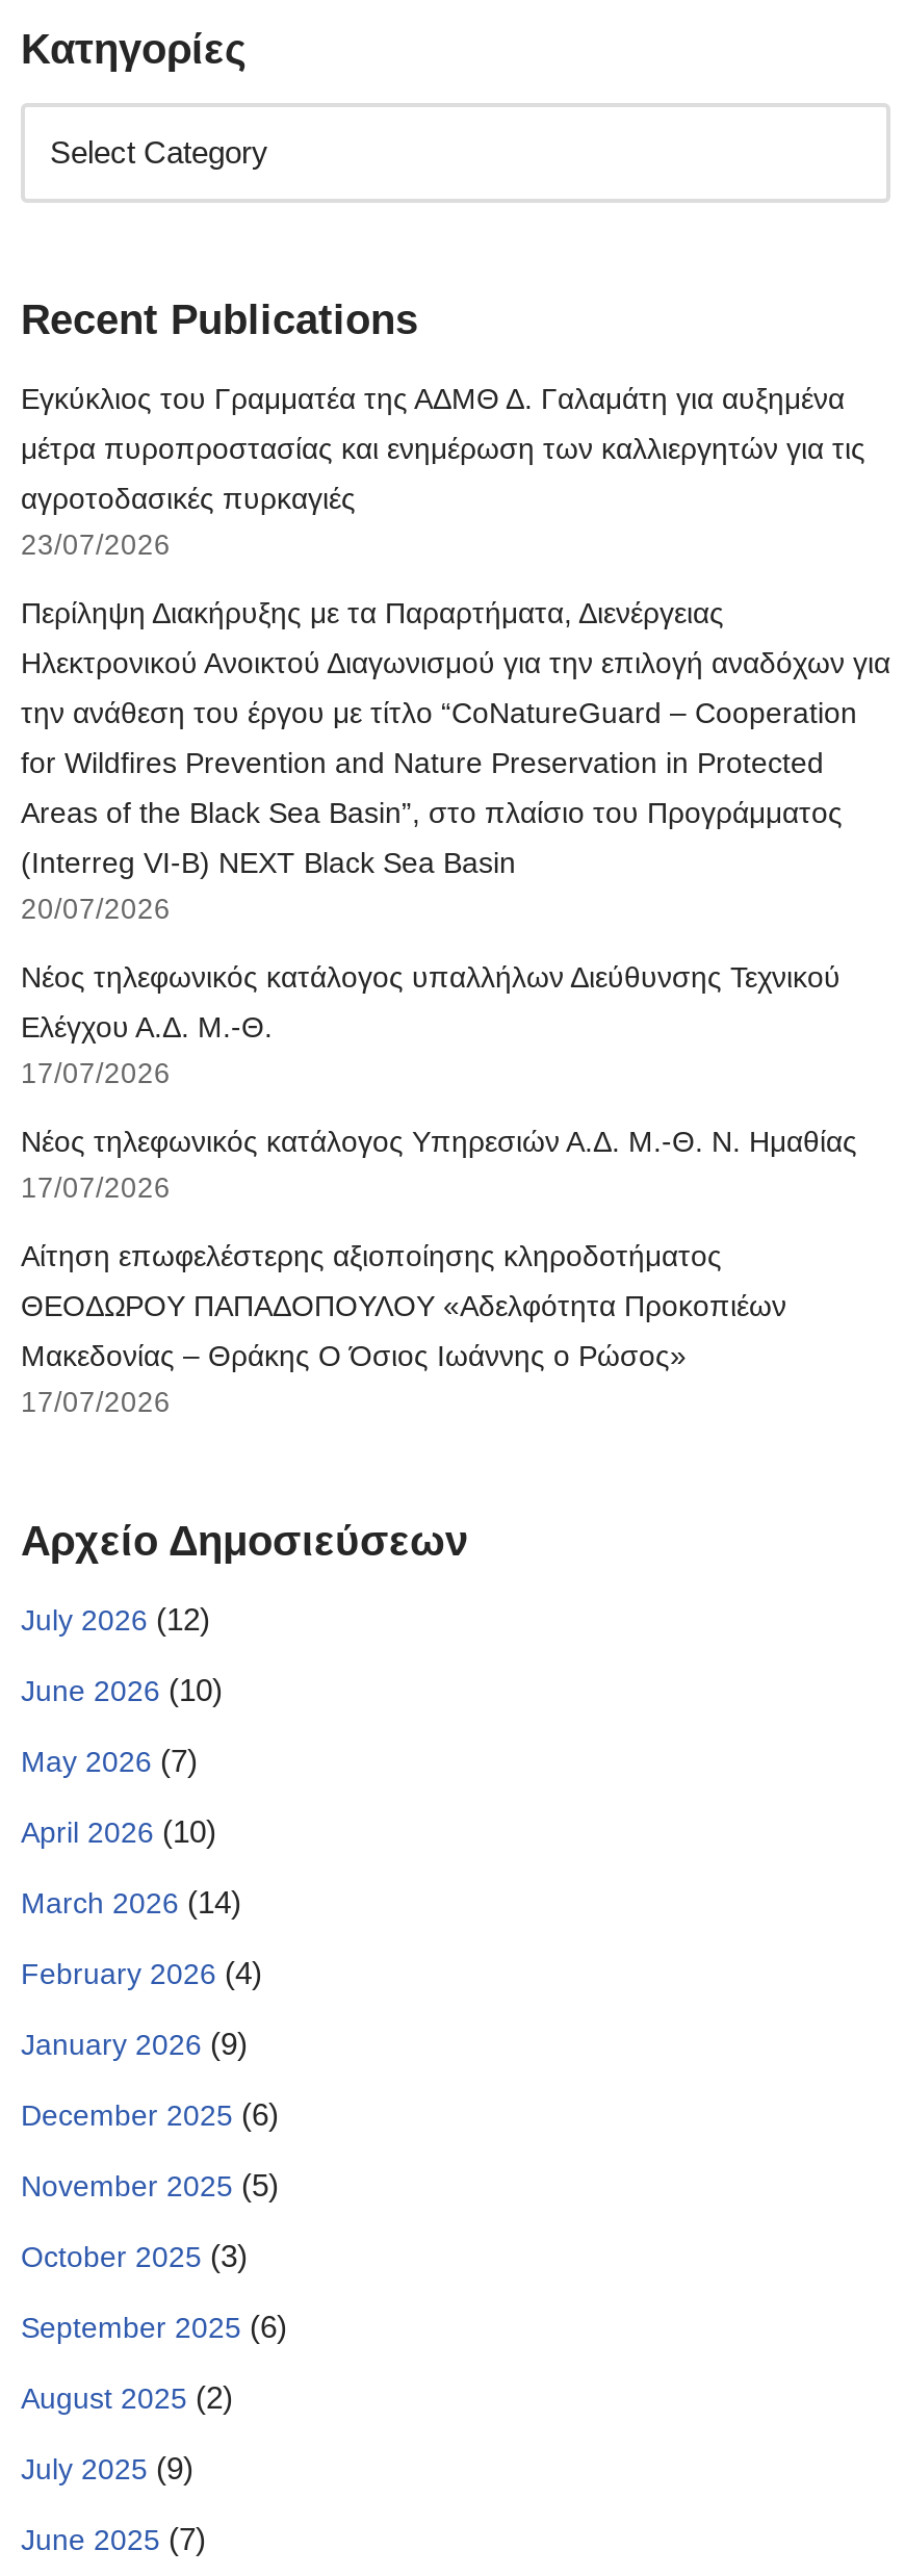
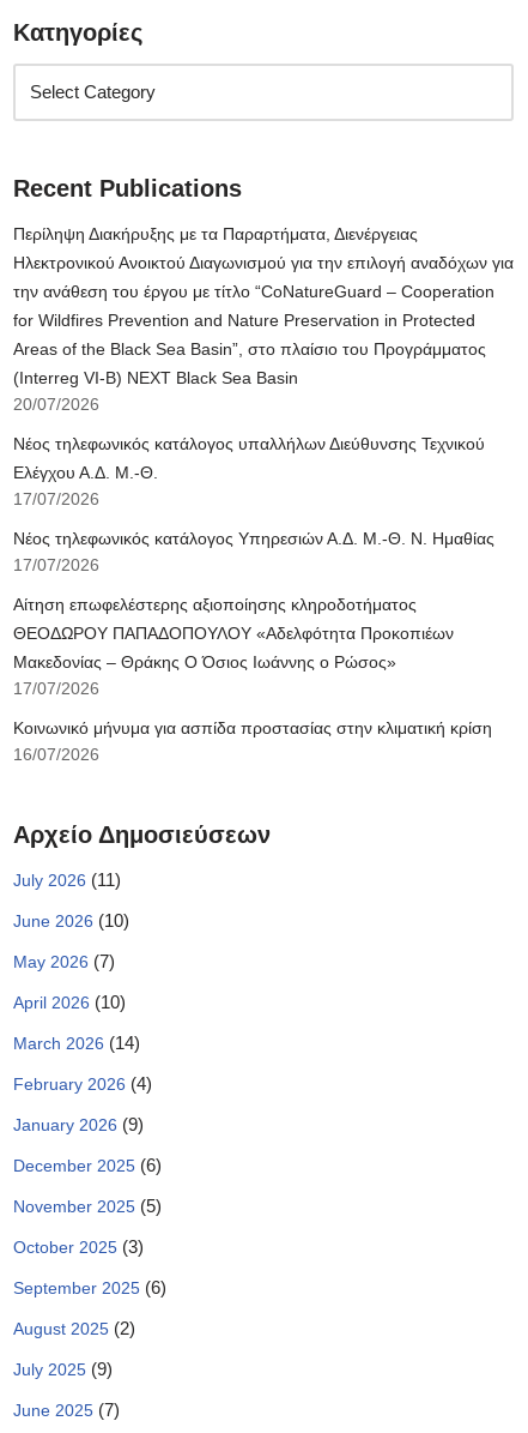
- Εγκύκλιος του Γραμματέα της ΑΔΜΘ Δ. Γαλαμάτη για αυξημένα
- μέτρα πυροπροστασίας και ενημέρωση των καλλιεργητών για τις
- αγροτοδασικές πυρκαγιές
- 23/07/2026

moved up: Περίληψη Διακήρυξης με τα Παραρτήματα, Διενέργειας | Ηλεκτρονικού Ανοικτού Διαγωνισμού για την επιλογή αναδόχων για | την ανάθεση του έργου με τίτλο “CoNatureGuard – Cooperation | ... | Μακεδονίας – Θράκης Ο Όσιος Ιωάννης ο Ρώσος» | 17/07/2026

+ Κοινωνικό μήνυμα για ασπίδα προστασίας στην κλιματική κρίση
+ 16/07/2026

- July 2026 (12)
+ July 2026 (11)
